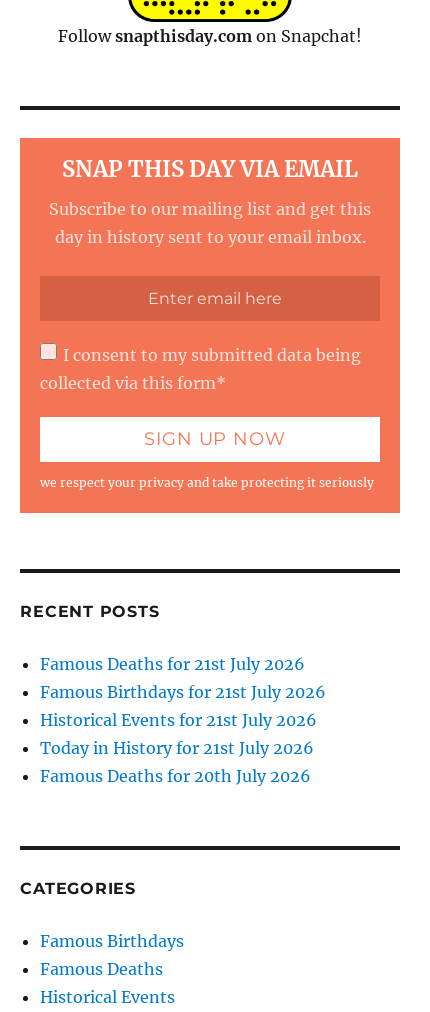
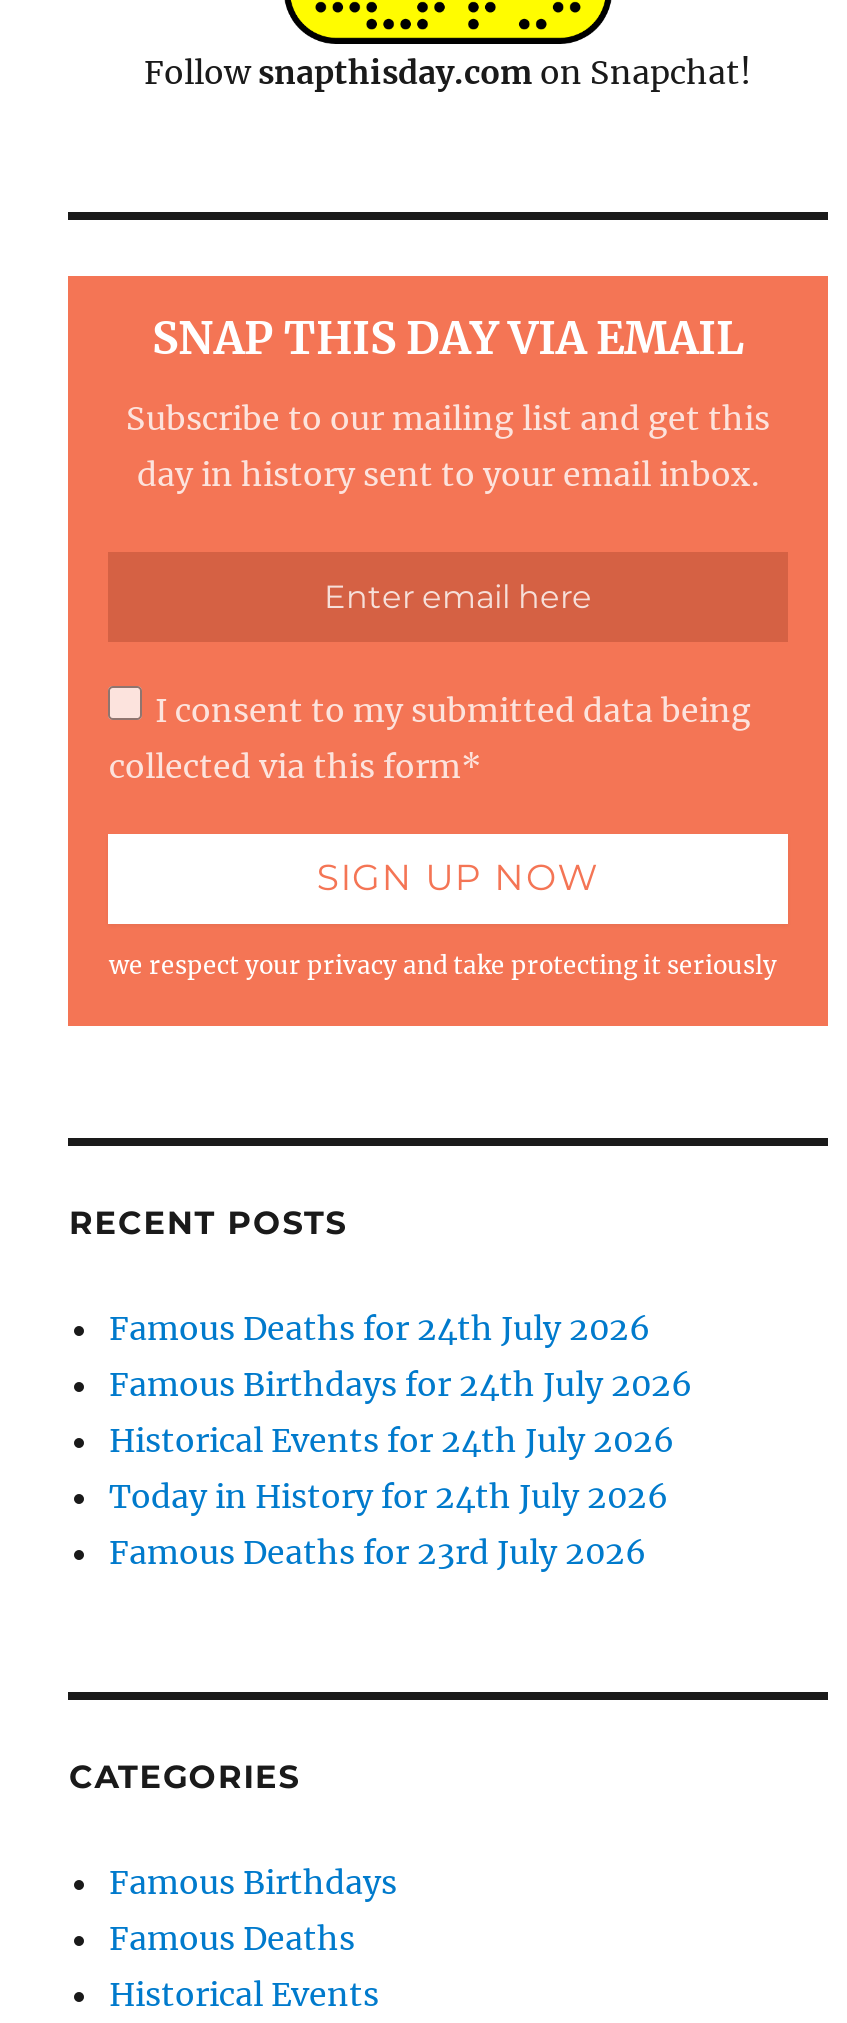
- Famous Deaths for 21st July 2026
+ Famous Deaths for 24th July 2026

- Famous Birthdays for 21st July 2026
+ Famous Birthdays for 24th July 2026

- Historical Events for 21st July 2026
+ Historical Events for 24th July 2026

- Today in History for 21st July 2026
+ Today in History for 24th July 2026

- Famous Deaths for 20th July 2026
+ Famous Deaths for 23rd July 2026
